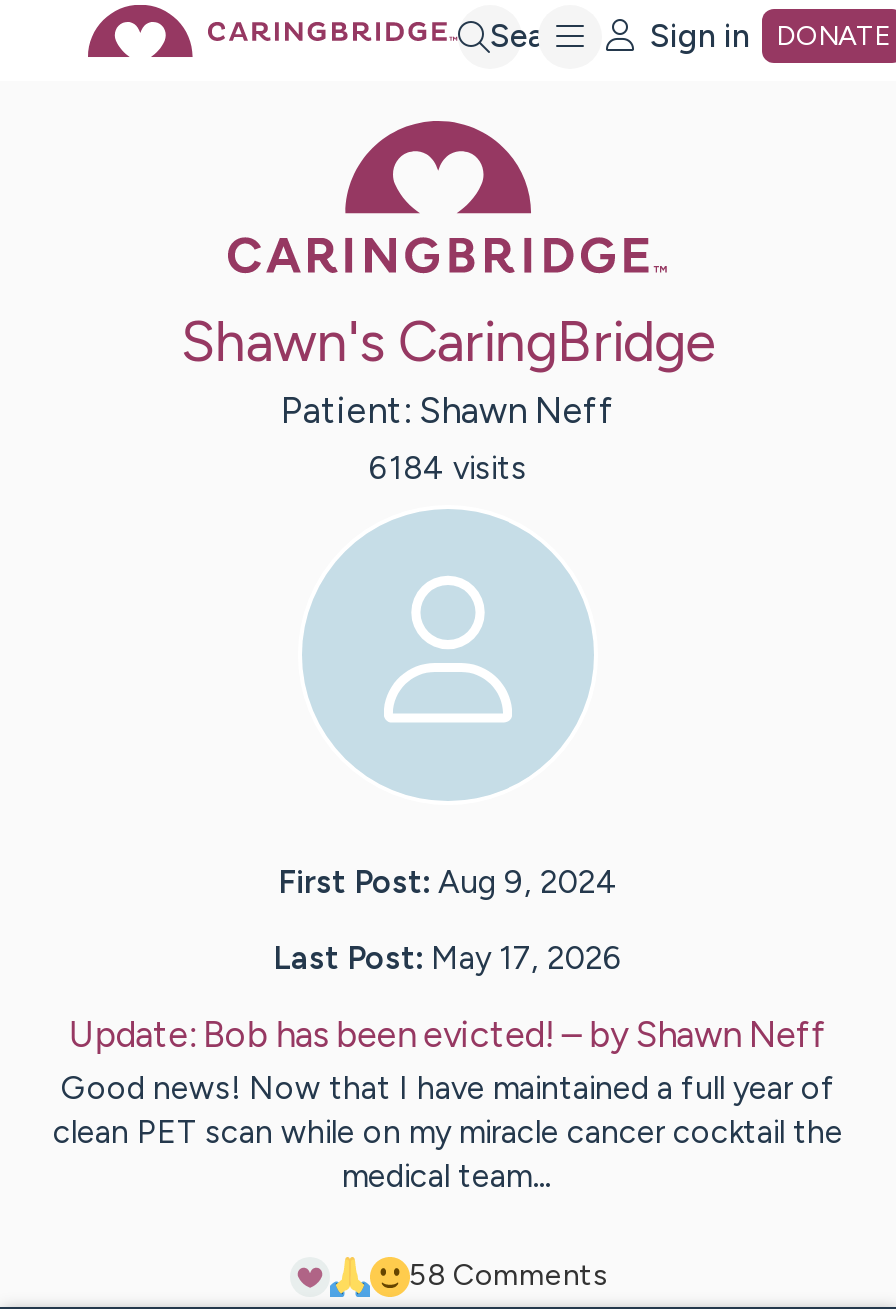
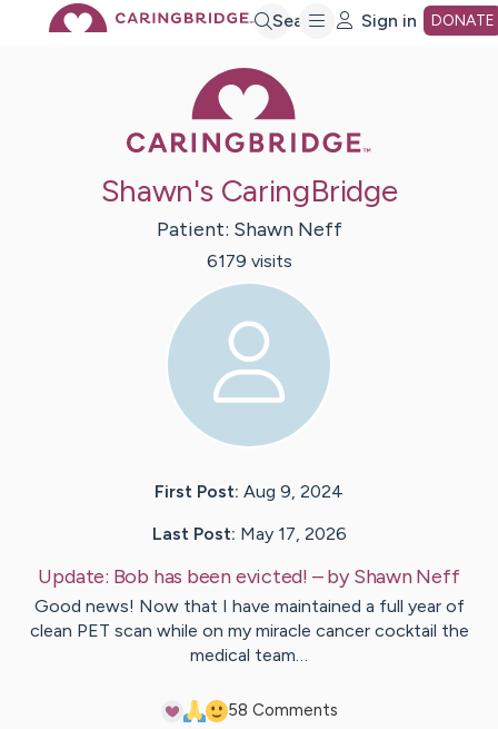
- 6184 visits
+ 6179 visits
